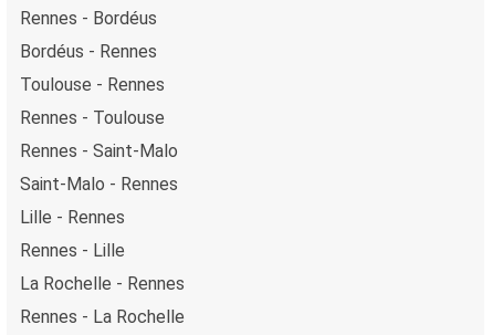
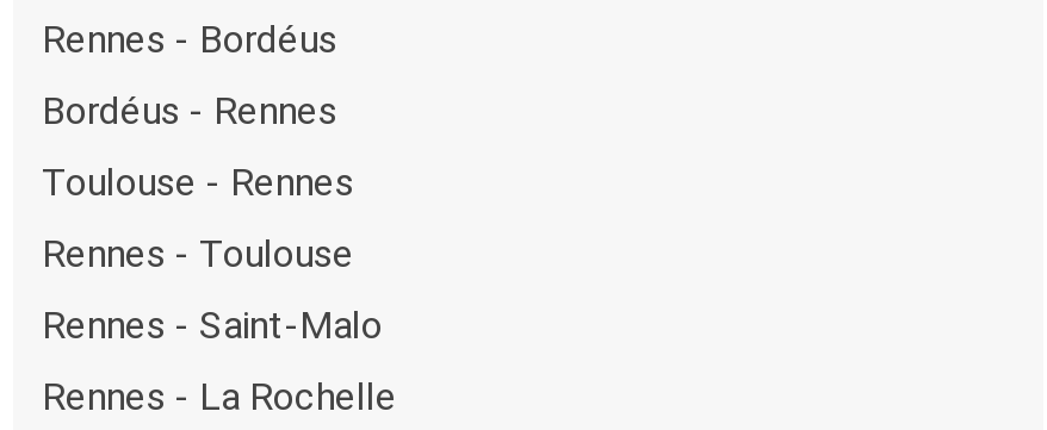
- Saint-Malo - Rennes
- Lille - Rennes
- Rennes - Lille
- La Rochelle - Rennes
